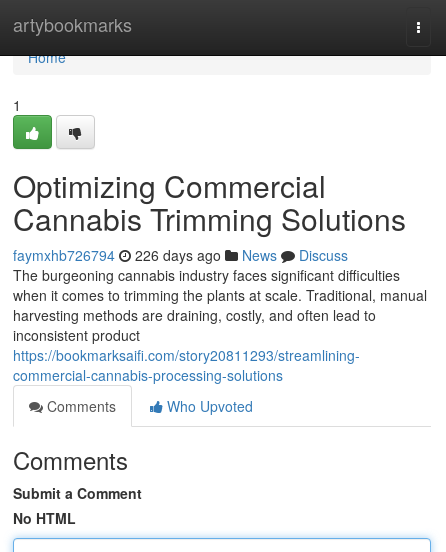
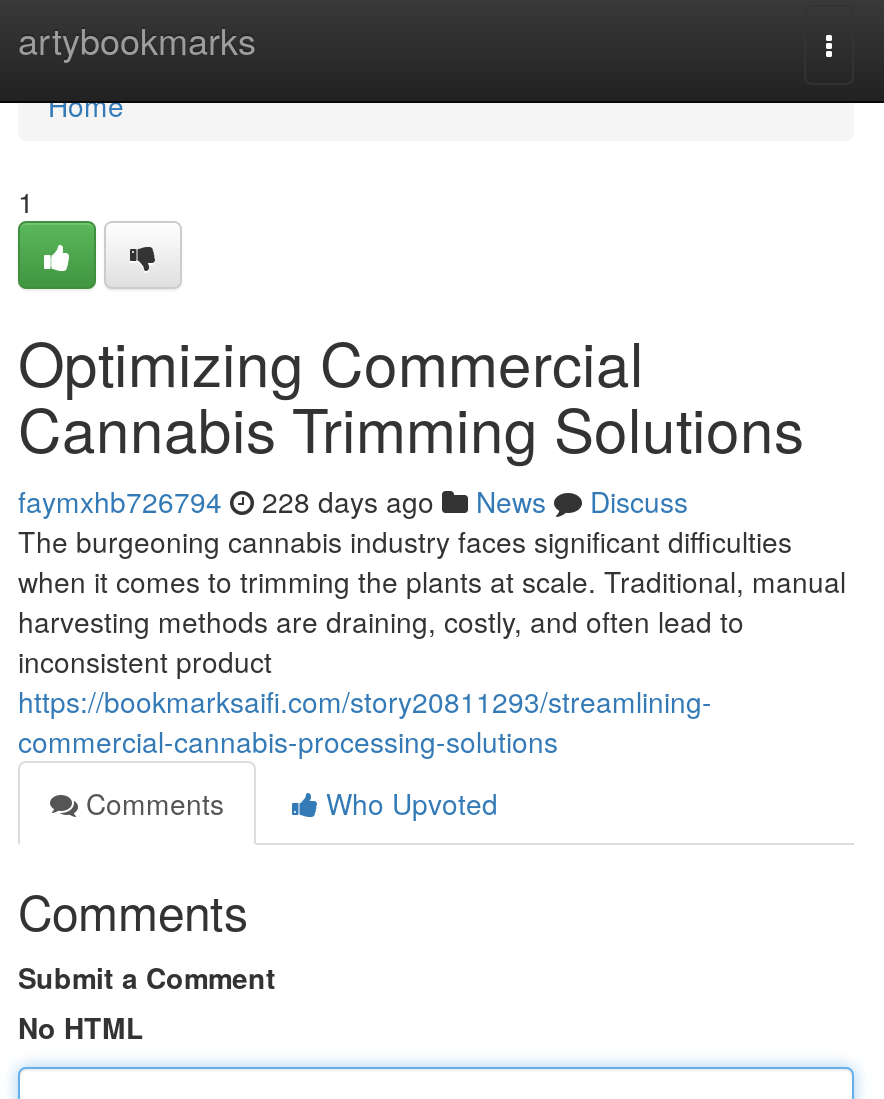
- faymxhb726794 226 days ago News Discuss
+ faymxhb726794 228 days ago News Discuss
